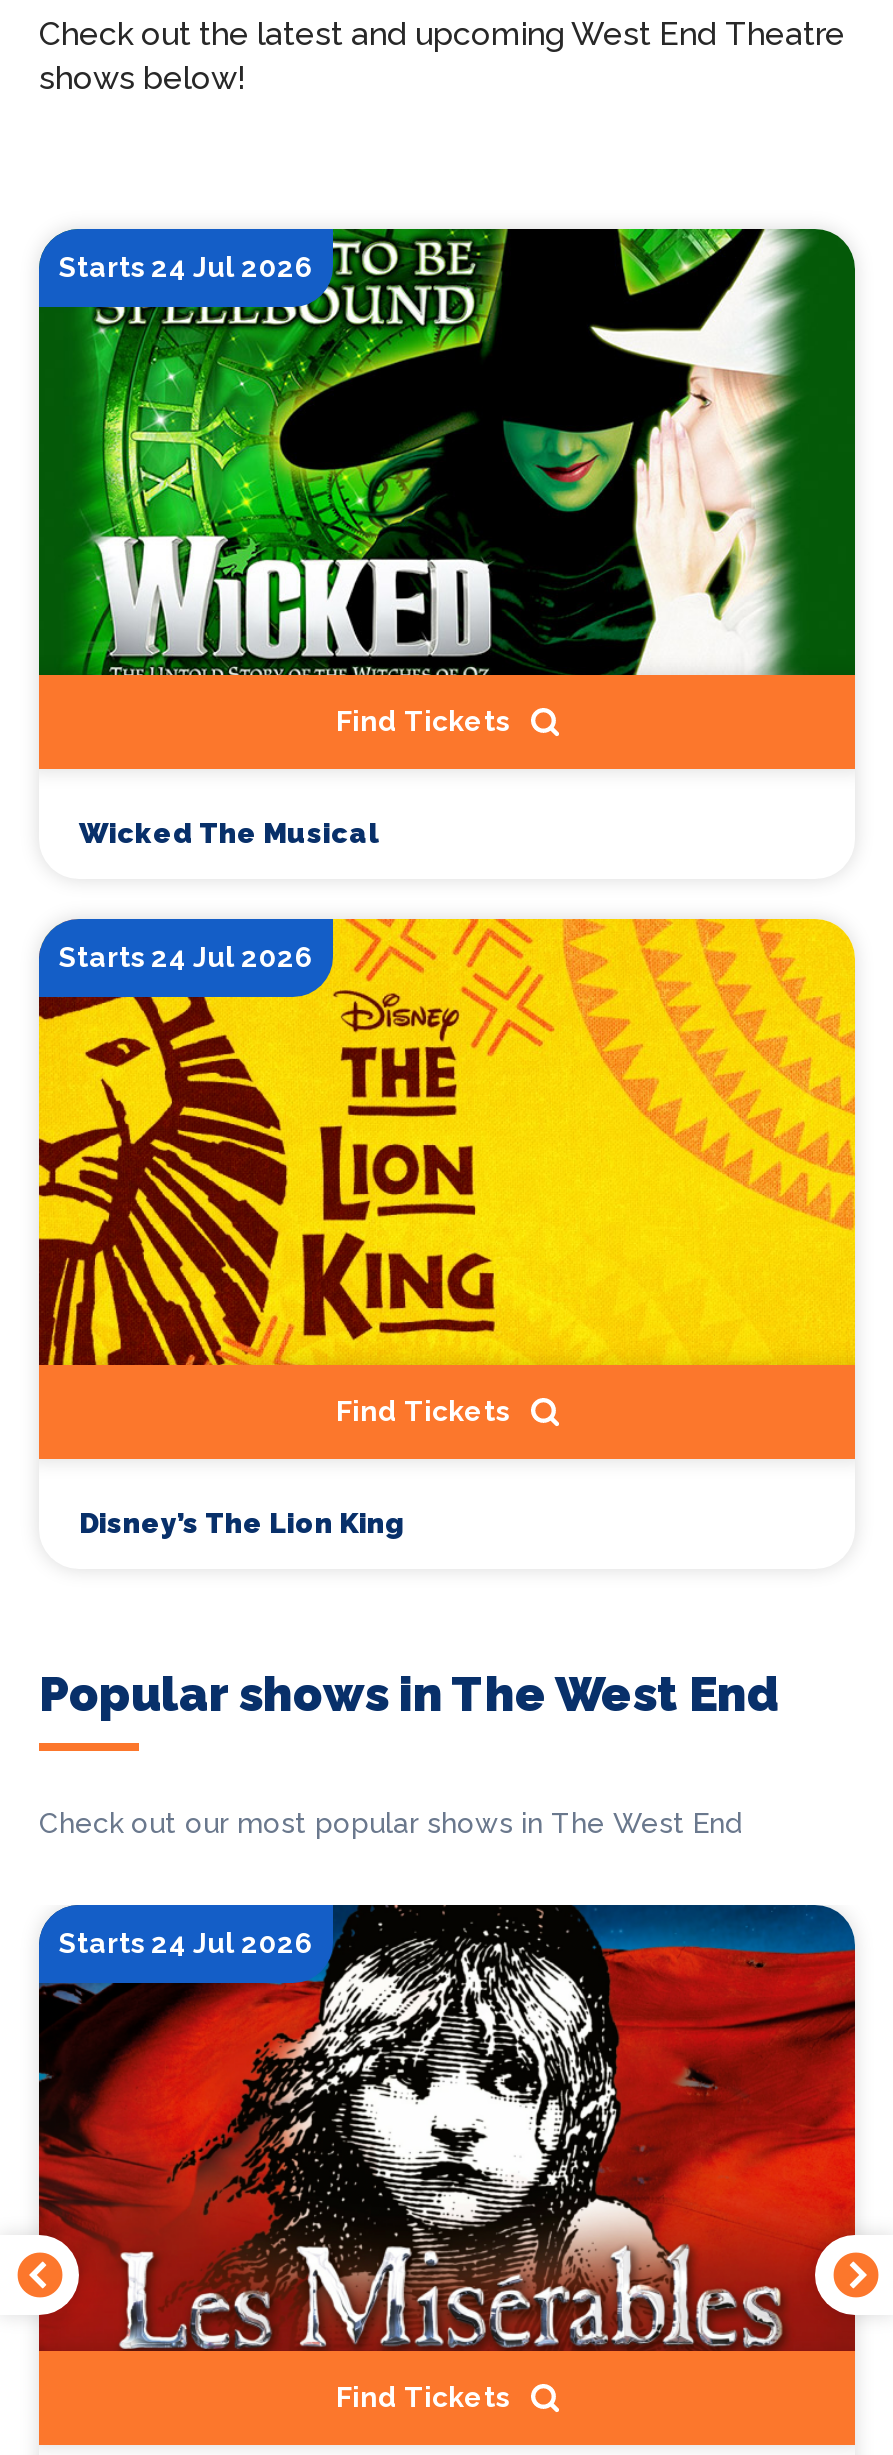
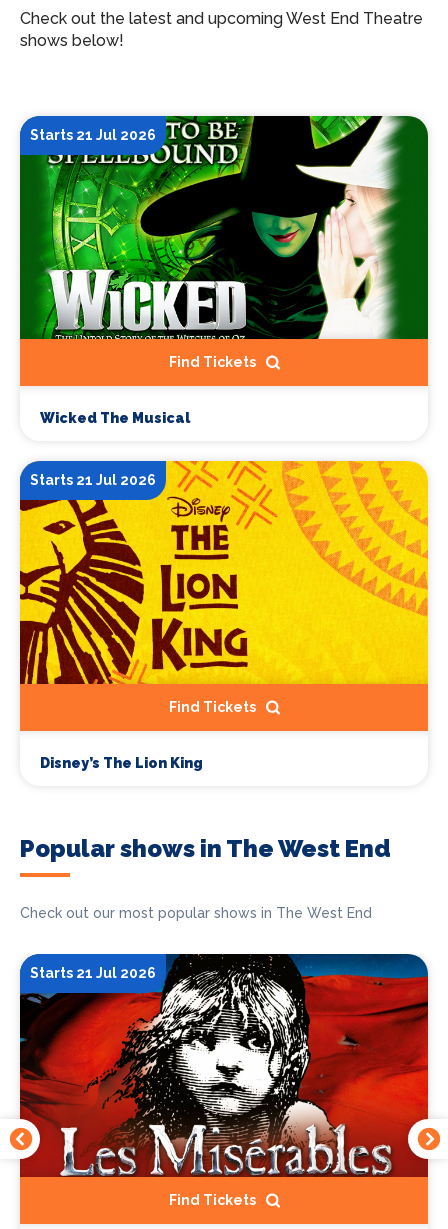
- Starts 24 Jul 2026
+ Starts 21 Jul 2026

- Starts 24 Jul 2026
+ Starts 21 Jul 2026

- Starts 24 Jul 2026
+ Starts 21 Jul 2026
